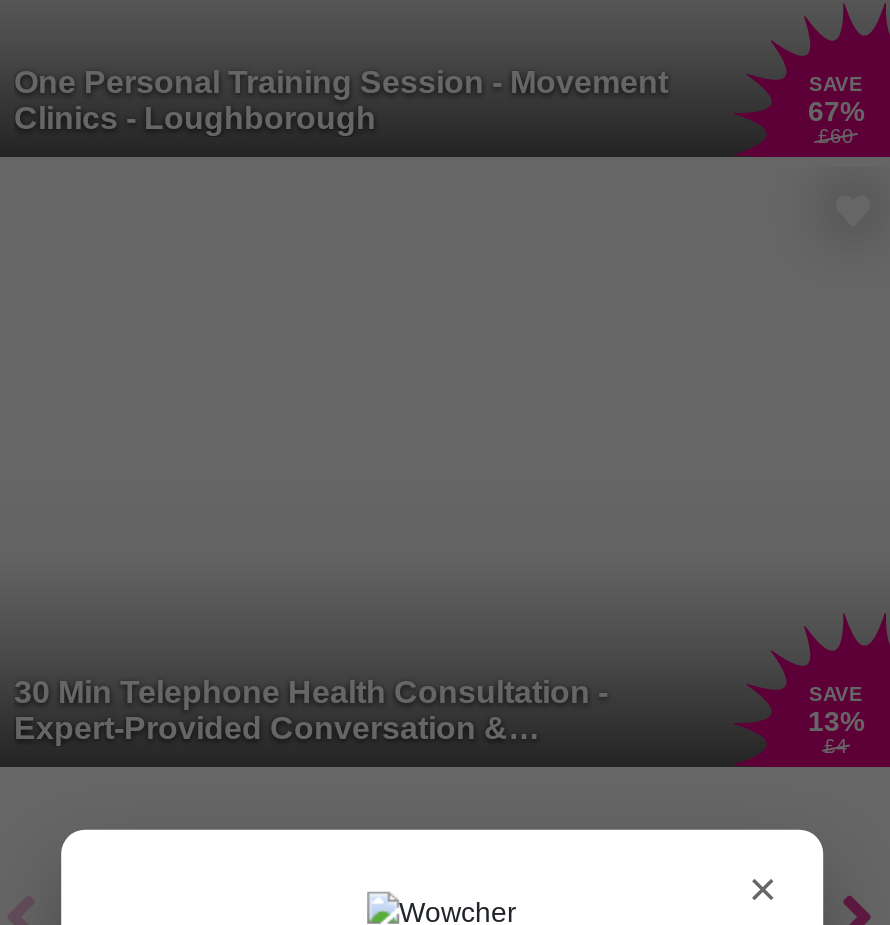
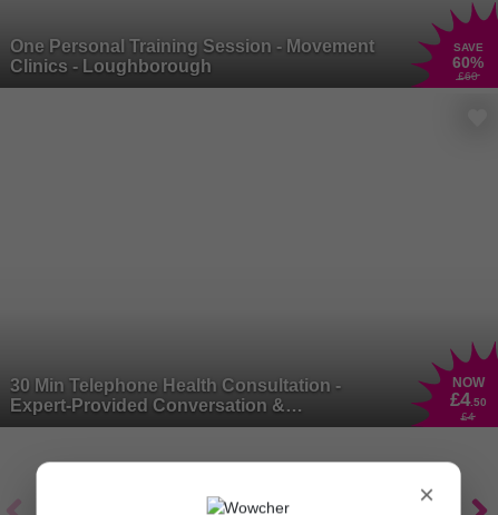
- 67%
+ 60%

- SAVE
- 13%
+ NOW
+ £4.50
